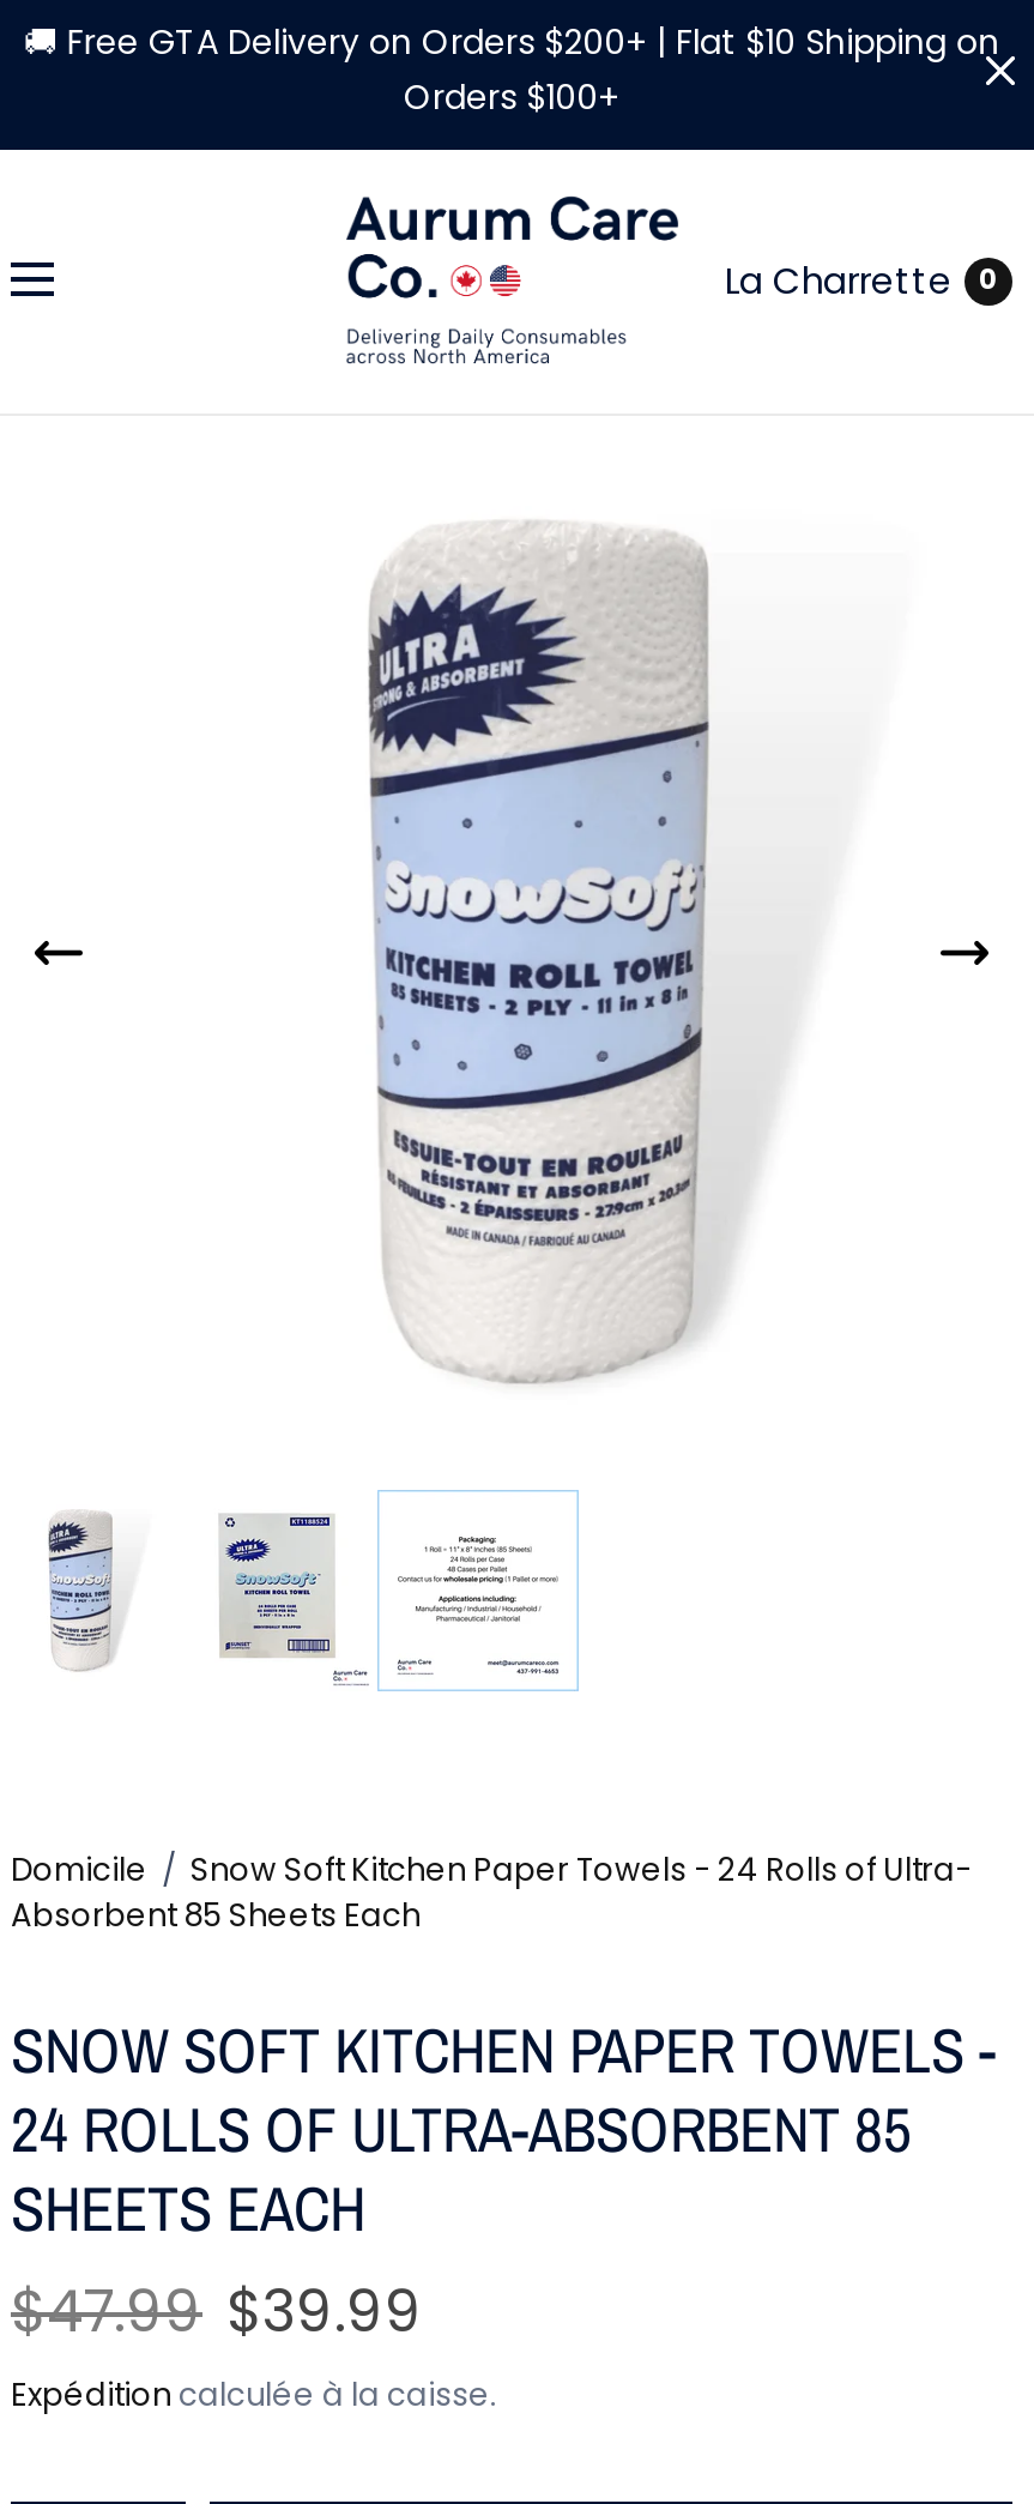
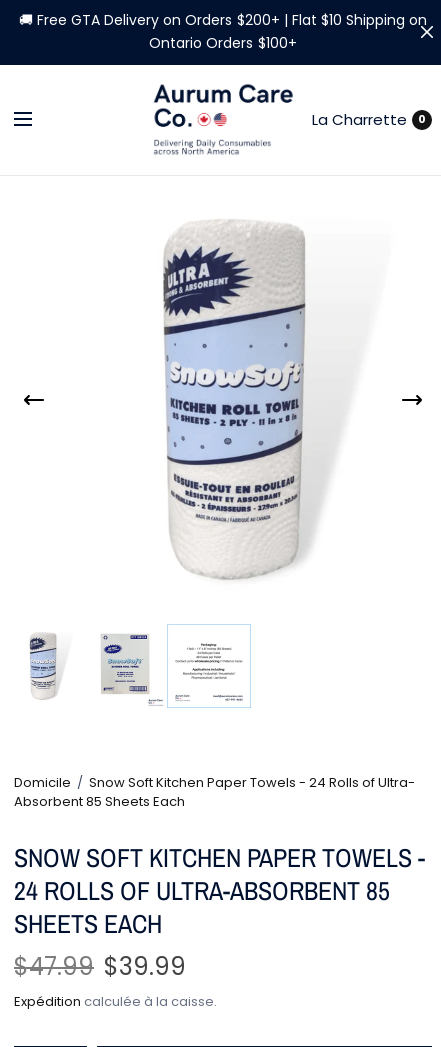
- Orders $100+
+ Ontario Orders $100+
